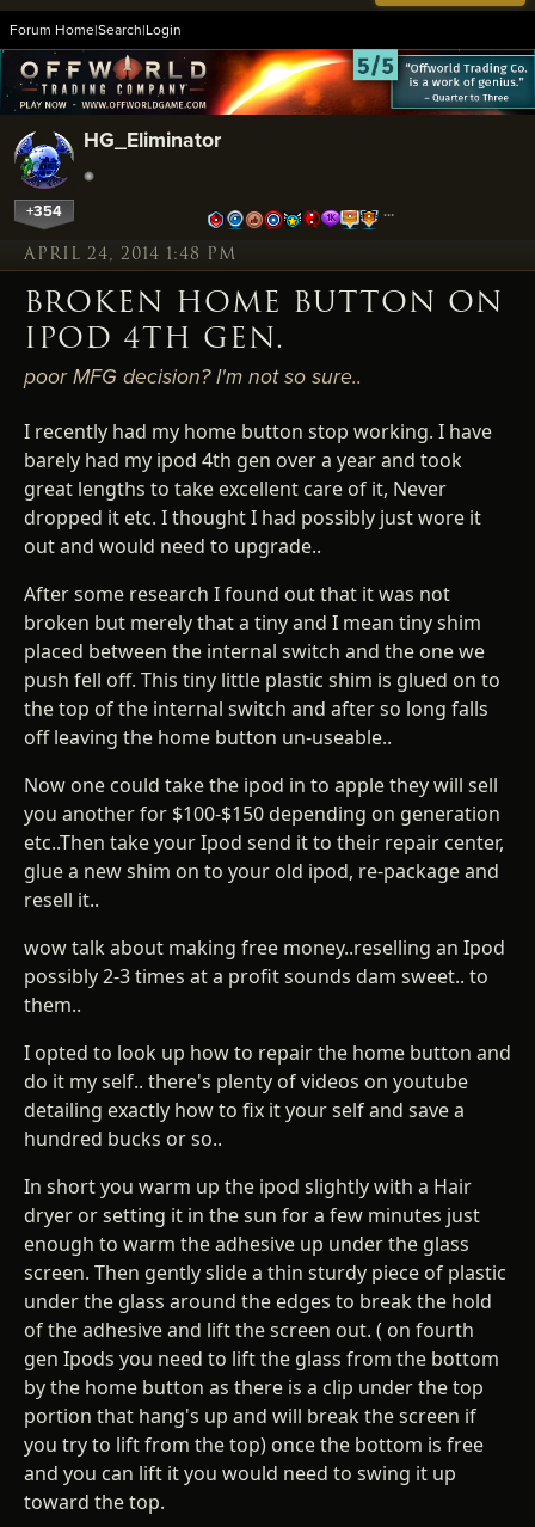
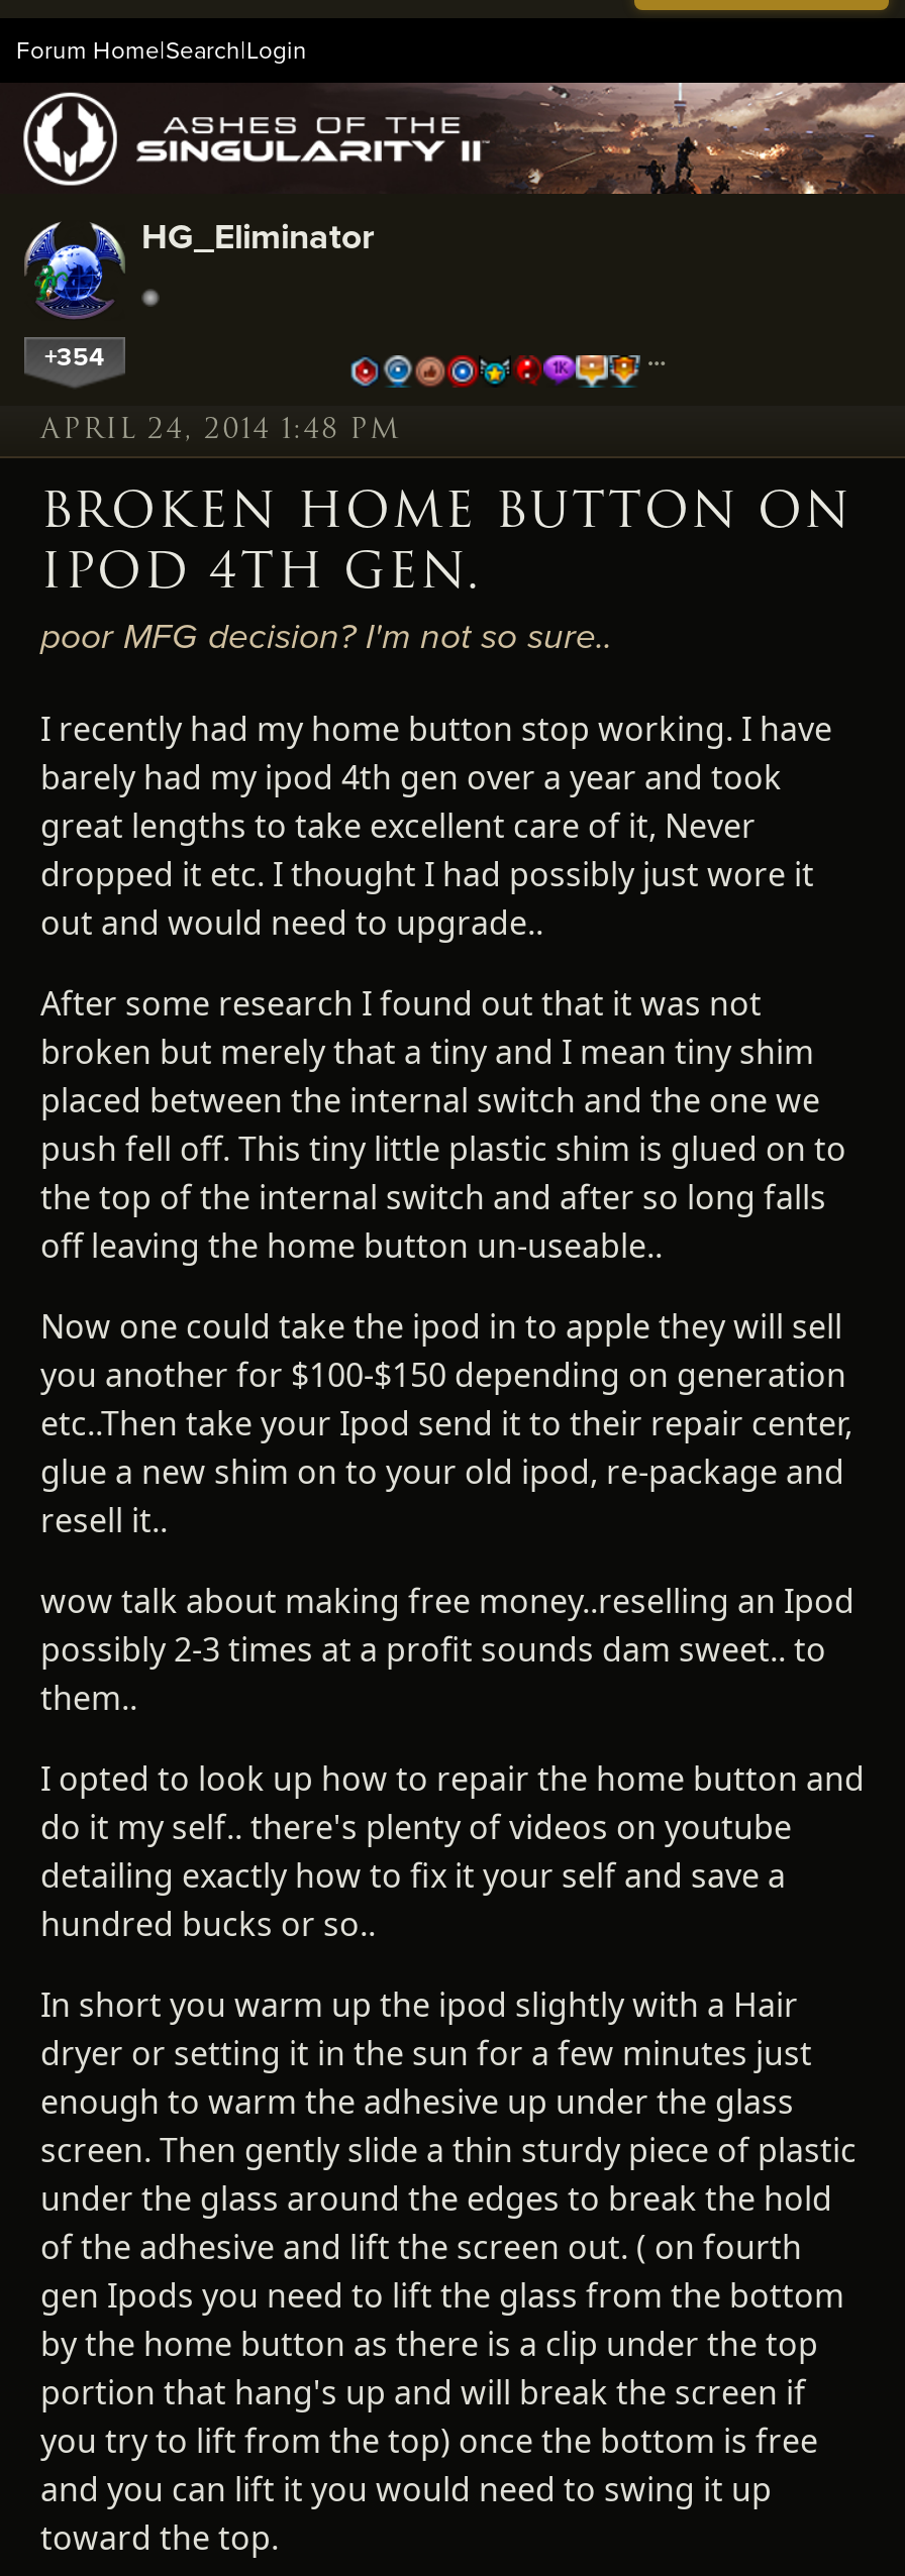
- [image]
+ [image]
